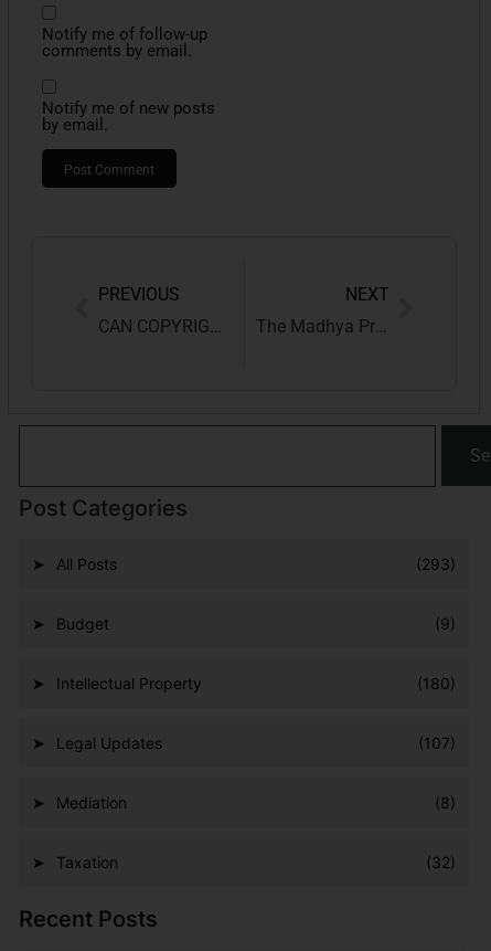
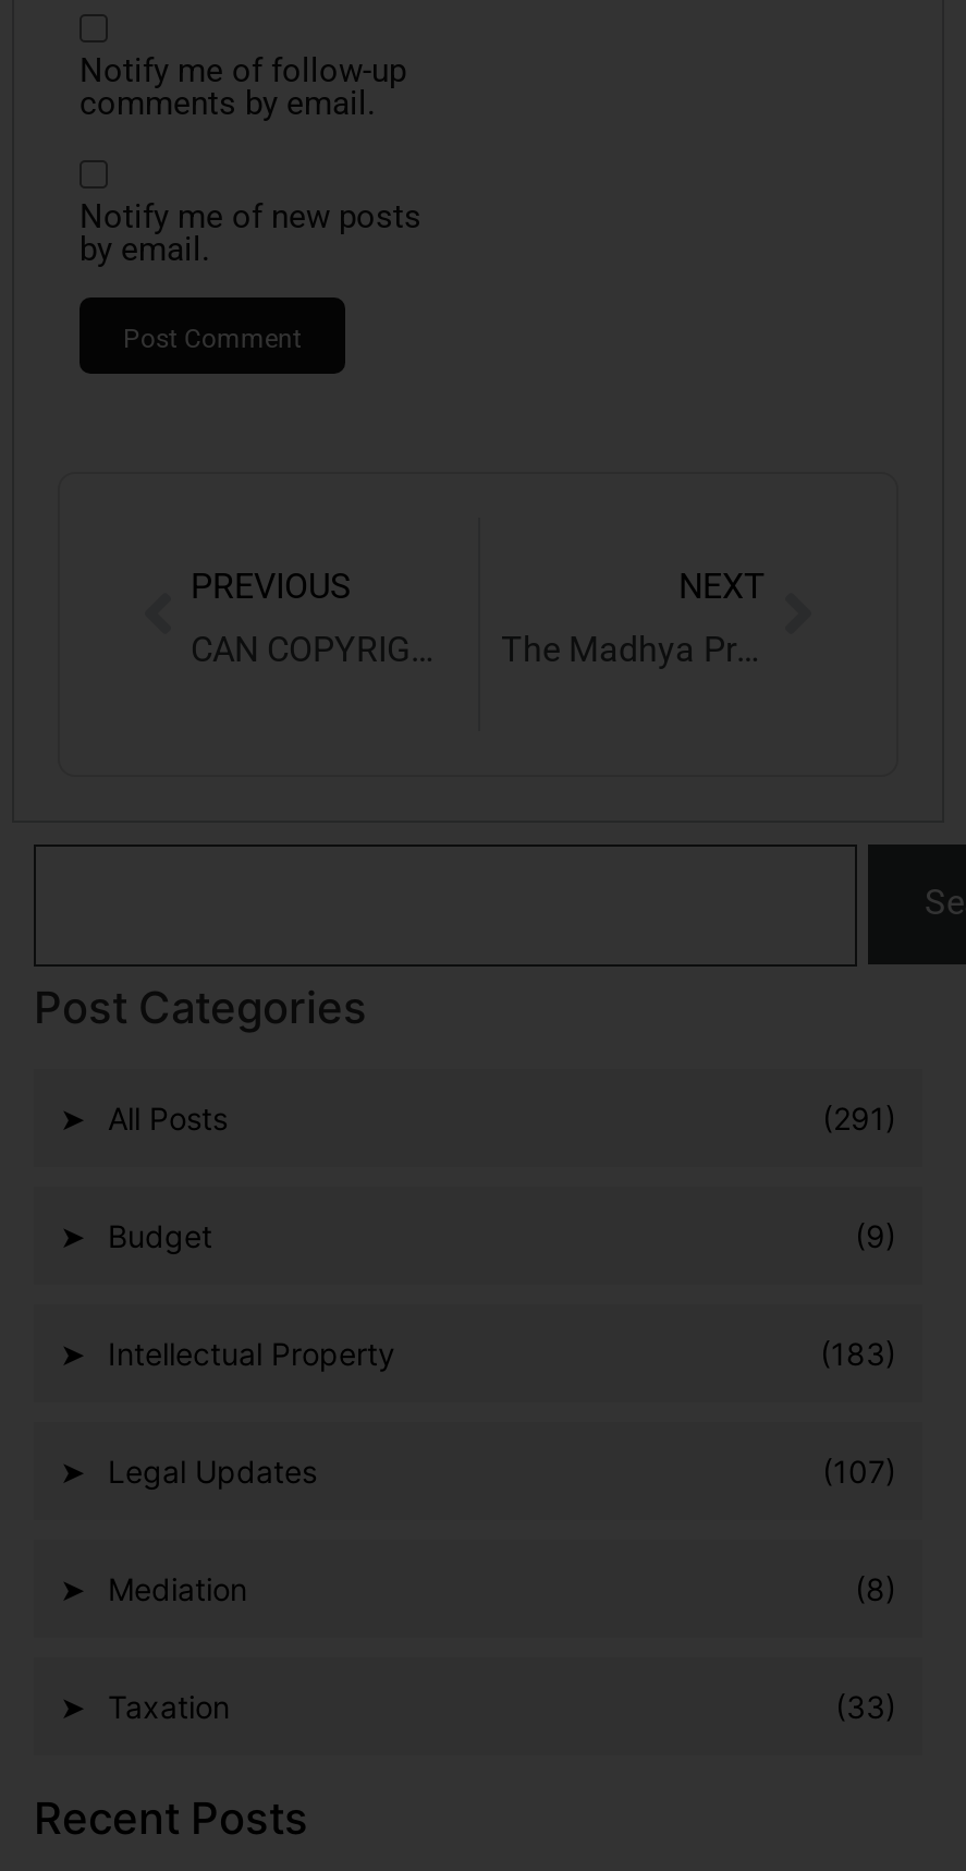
- (293)
+ (291)

- (180)
+ (183)

- (32)
+ (33)
